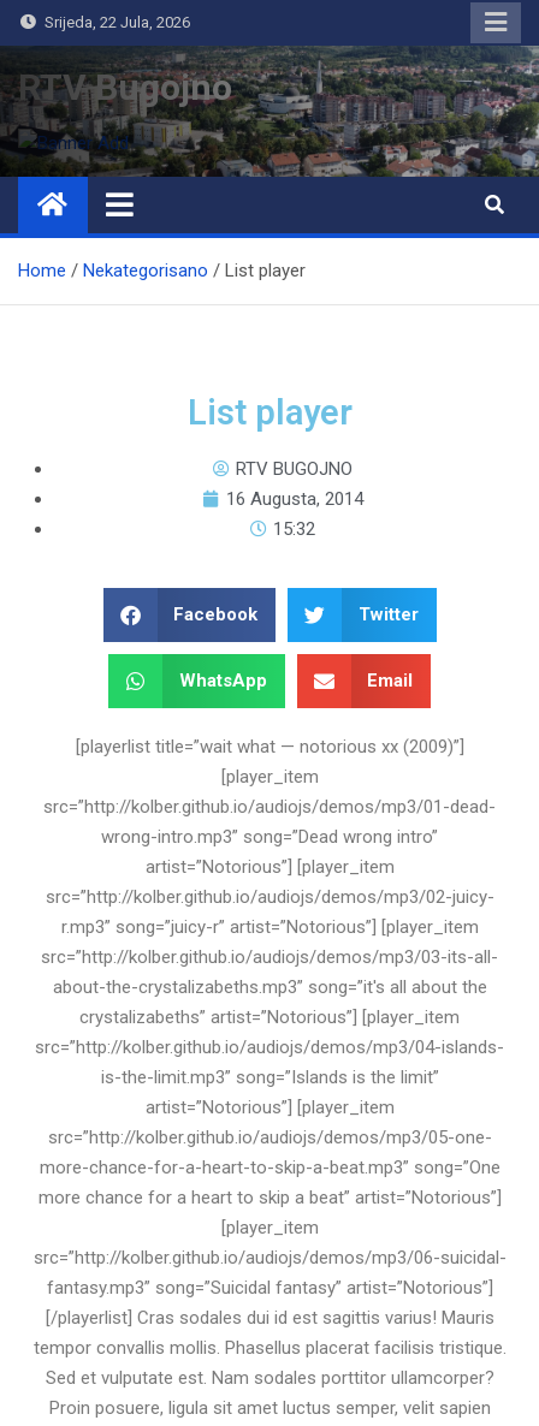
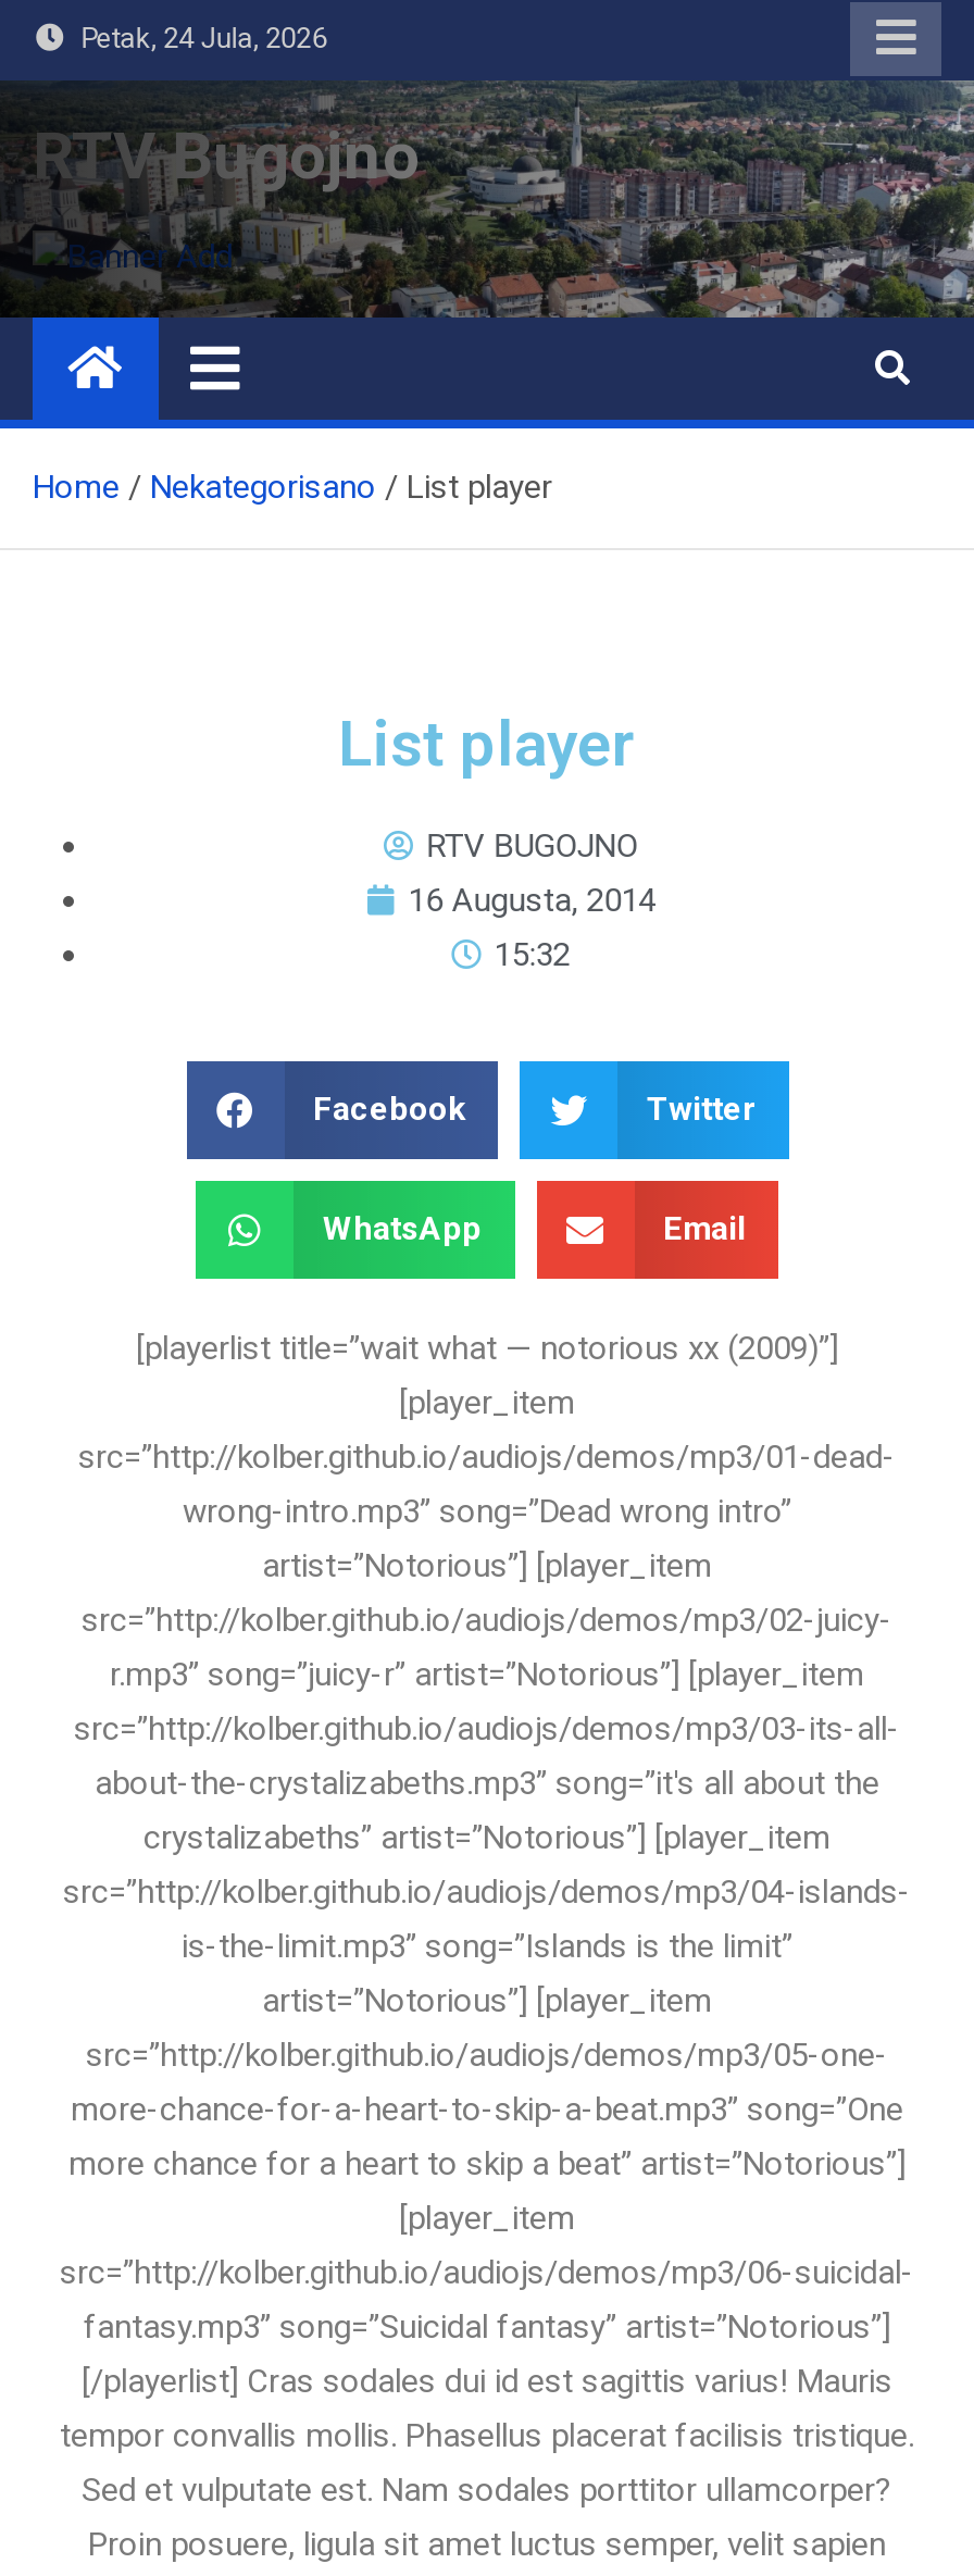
- Srijeda, 22 Jula, 2026
+ Petak, 24 Jula, 2026
